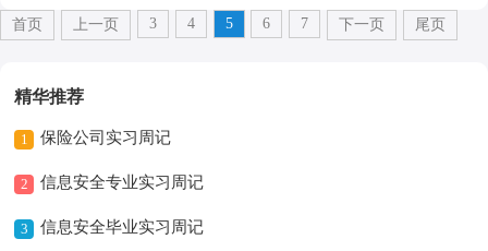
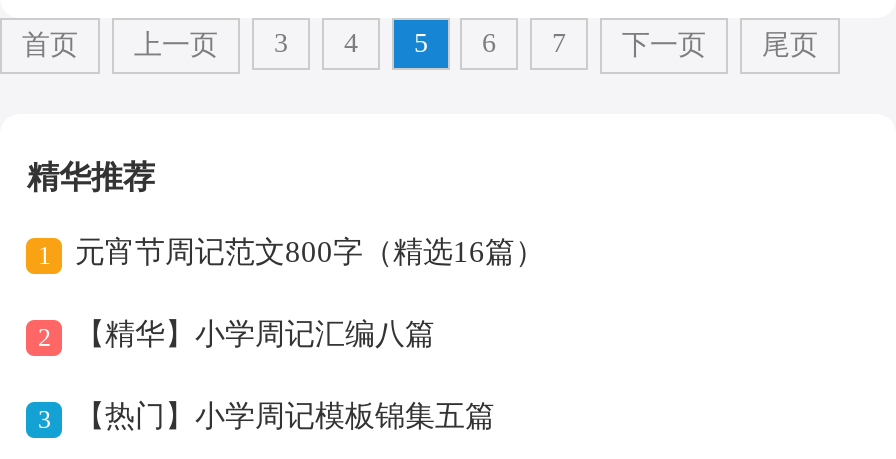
- 保险公司实习周记
+ 元宵节周记范文800字（精选16篇）

- 信息安全专业实习周记
+ 【精华】小学周记汇编八篇

- 信息安全毕业实习周记
+ 【热门】小学周记模板锦集五篇
